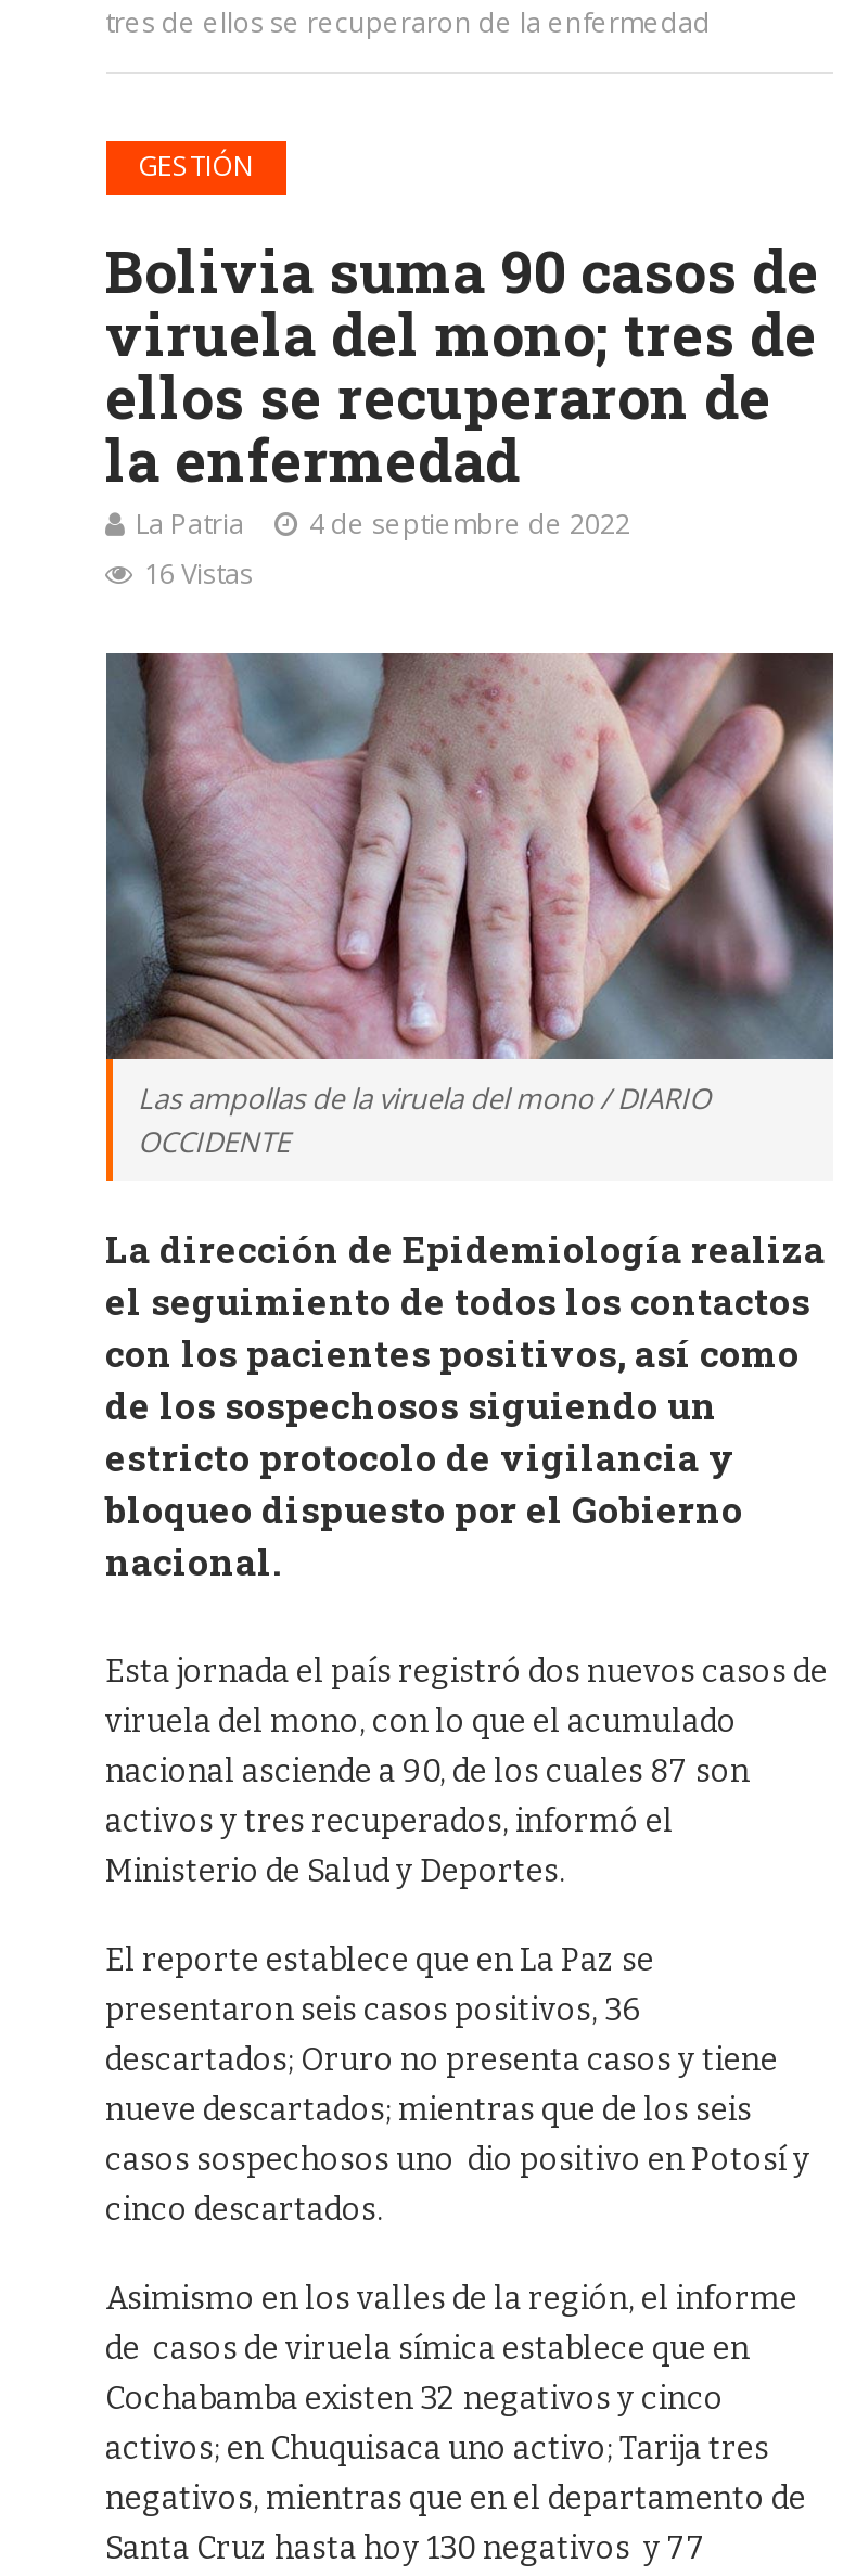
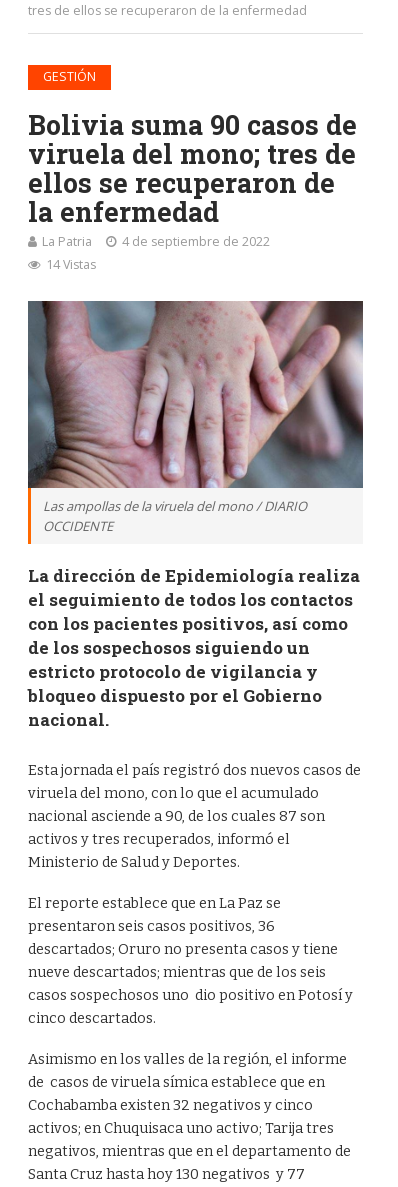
- 16 Vistas
+ 14 Vistas
